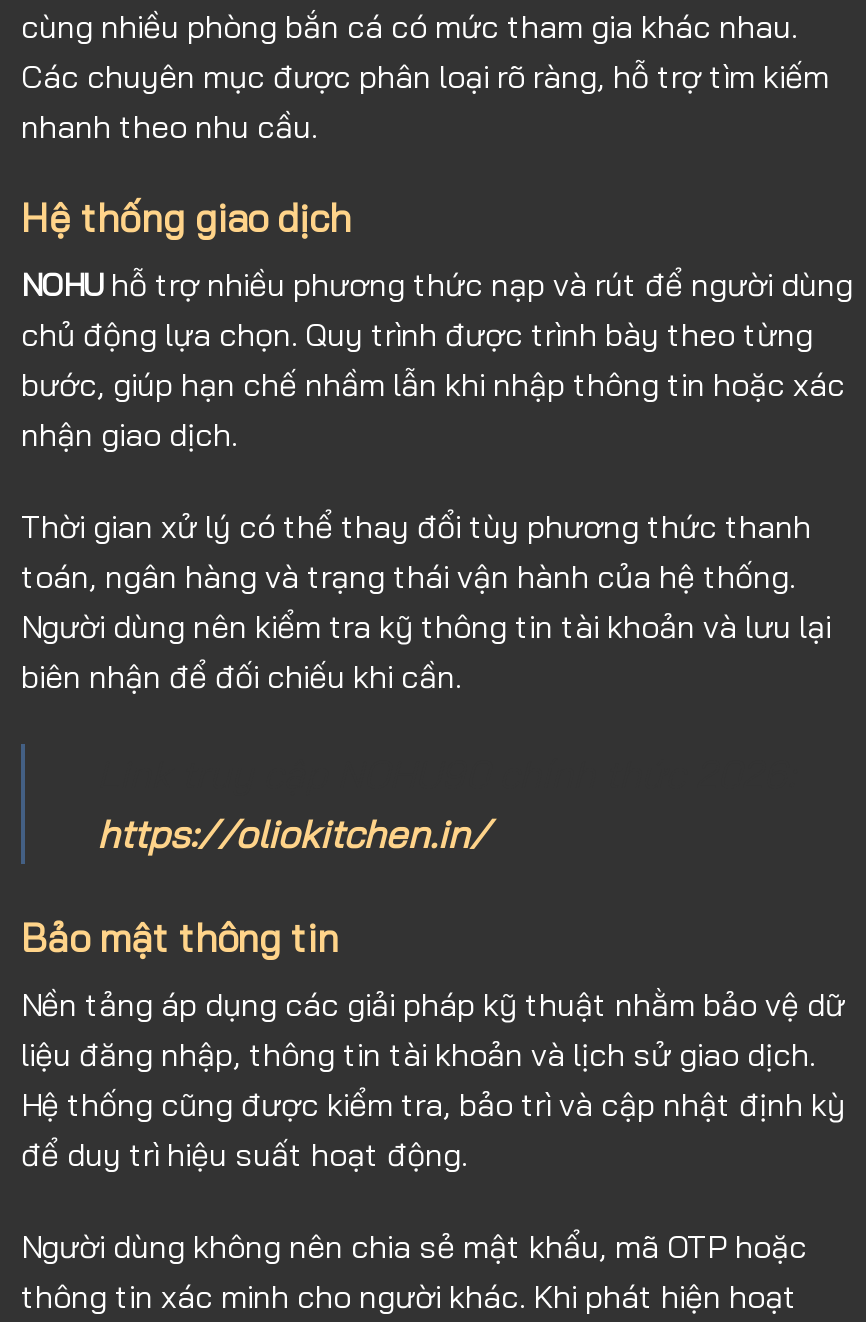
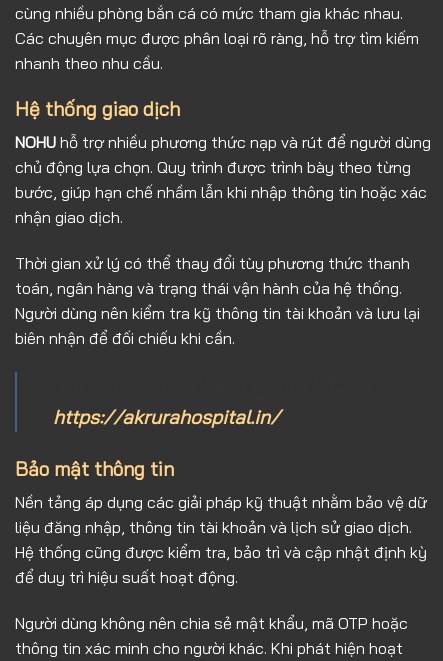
- https://oliokitchen.in/
+ https://akrurahospital.in/
